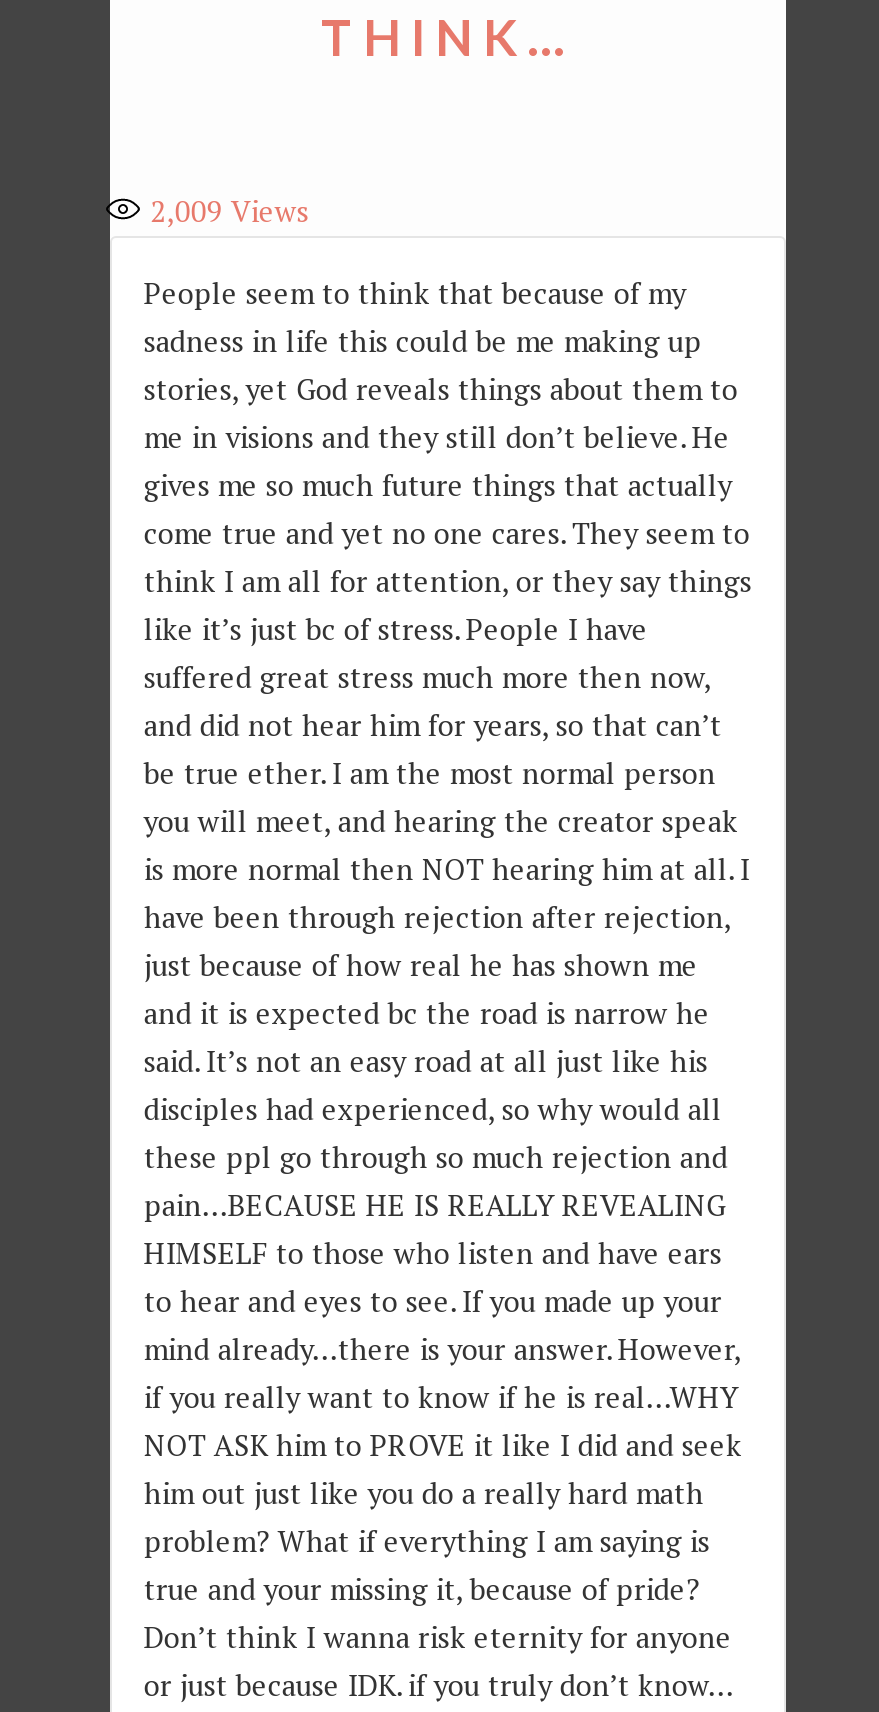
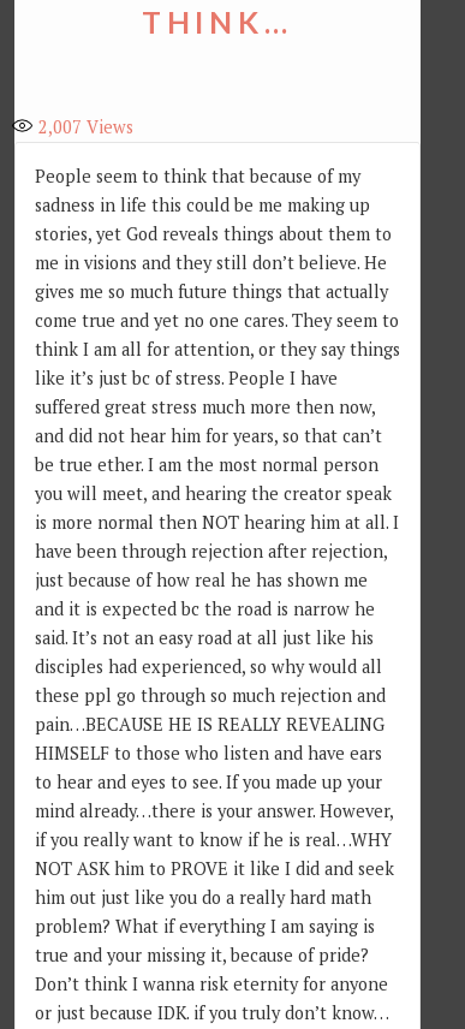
- 2,009 Views
+ 2,007 Views
